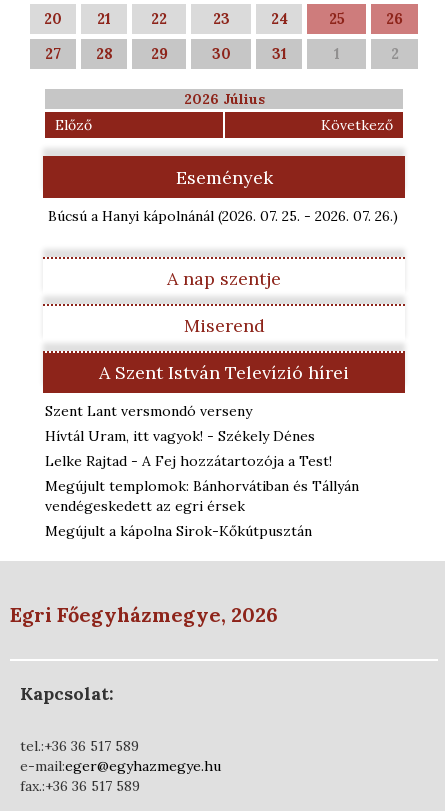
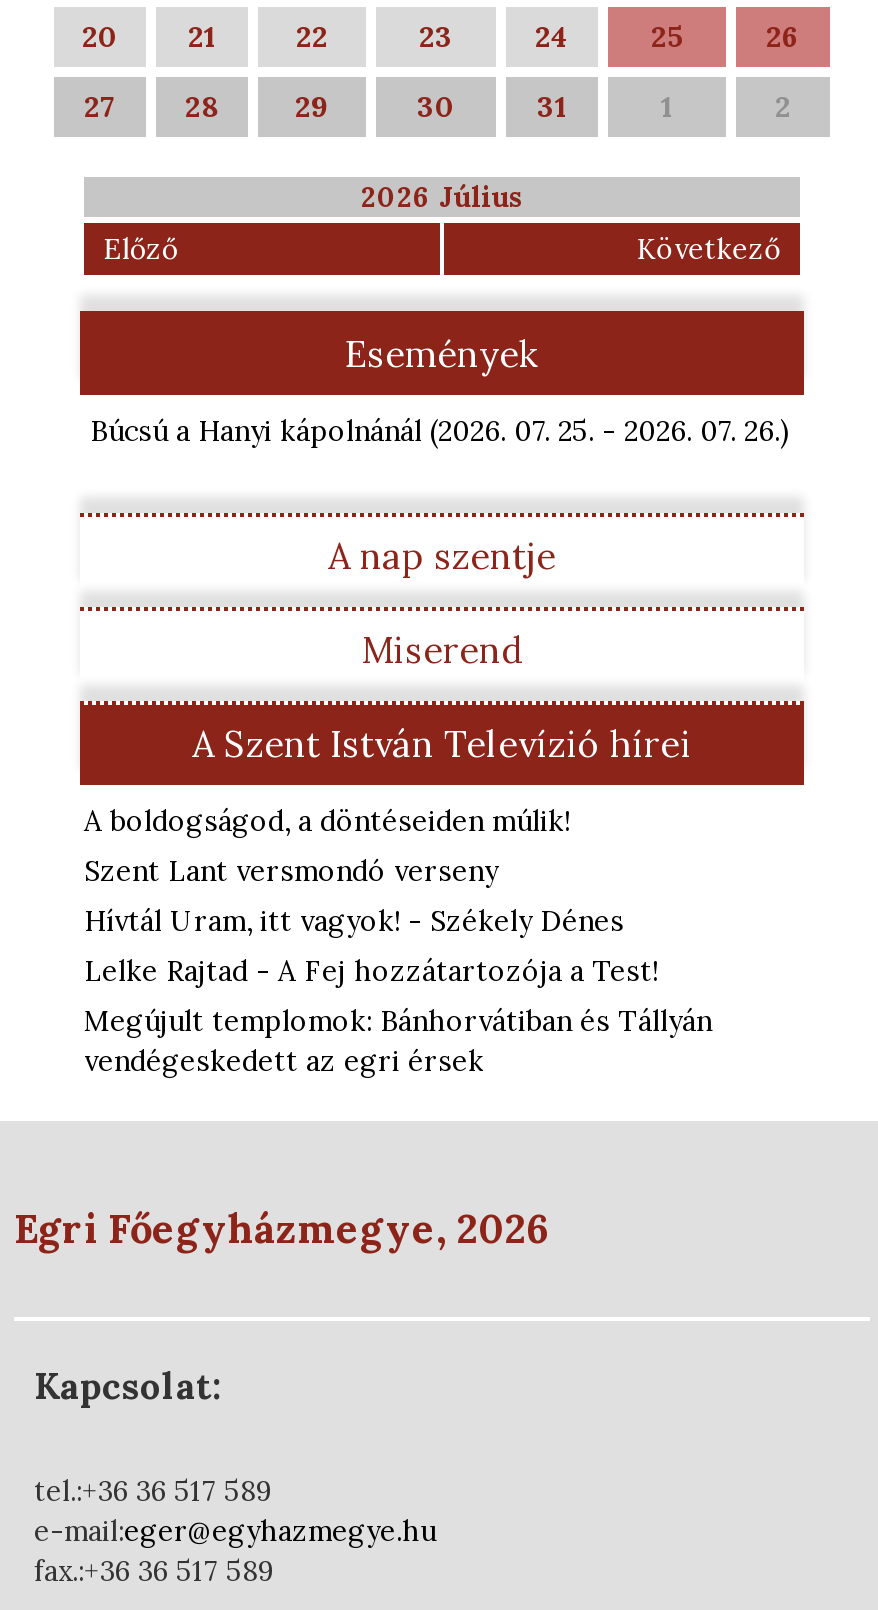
+ A boldogságod, a döntéseiden múlik!

moved down: Szent Lant versmondó verseny | Hívtál Uram, itt vagyok! - Székely Dénes | Lelke Rajtad - A Fej hozzátartozója a Test! | Megújult templomok: Bánhorvátiban és Tállyán | vendégeskedett az egri érsek

- Megújult a kápolna Sirok-Kőkútpusztán
